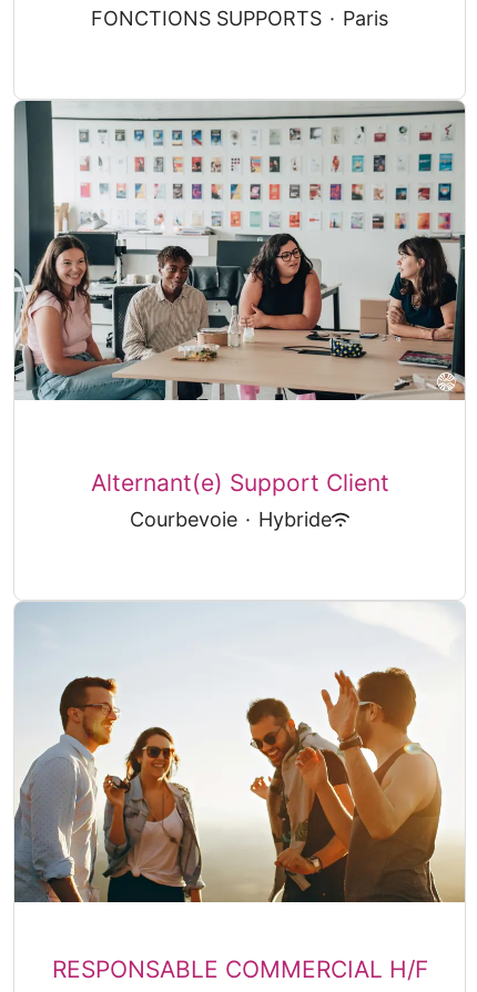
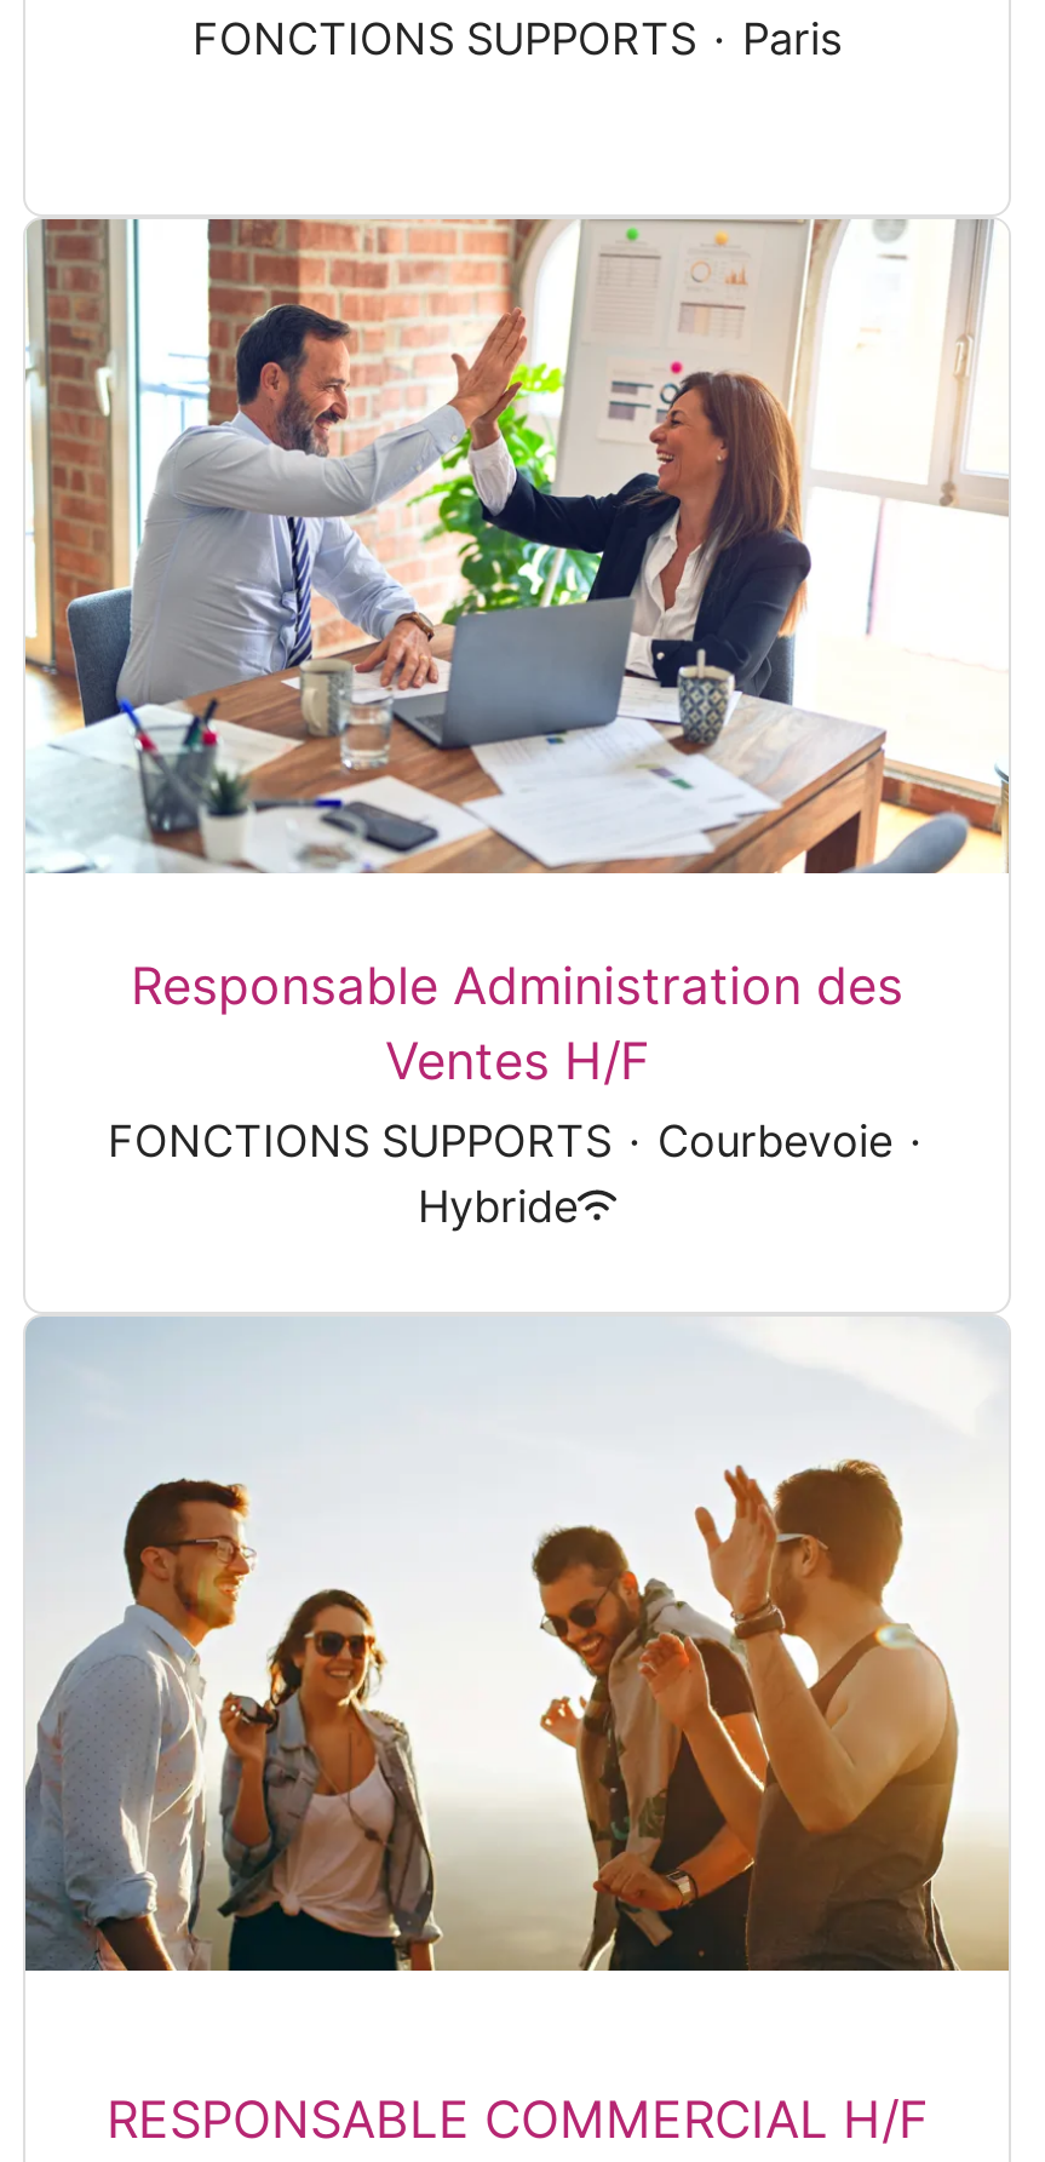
- [image]
+ [image]

- Alternant(e) Support Client
- Courbevoie · Hybride
+ Responsable Administration des
+ Ventes H/F
+ FONCTIONS SUPPORTS · Courbevoie ·
+ Hybride
